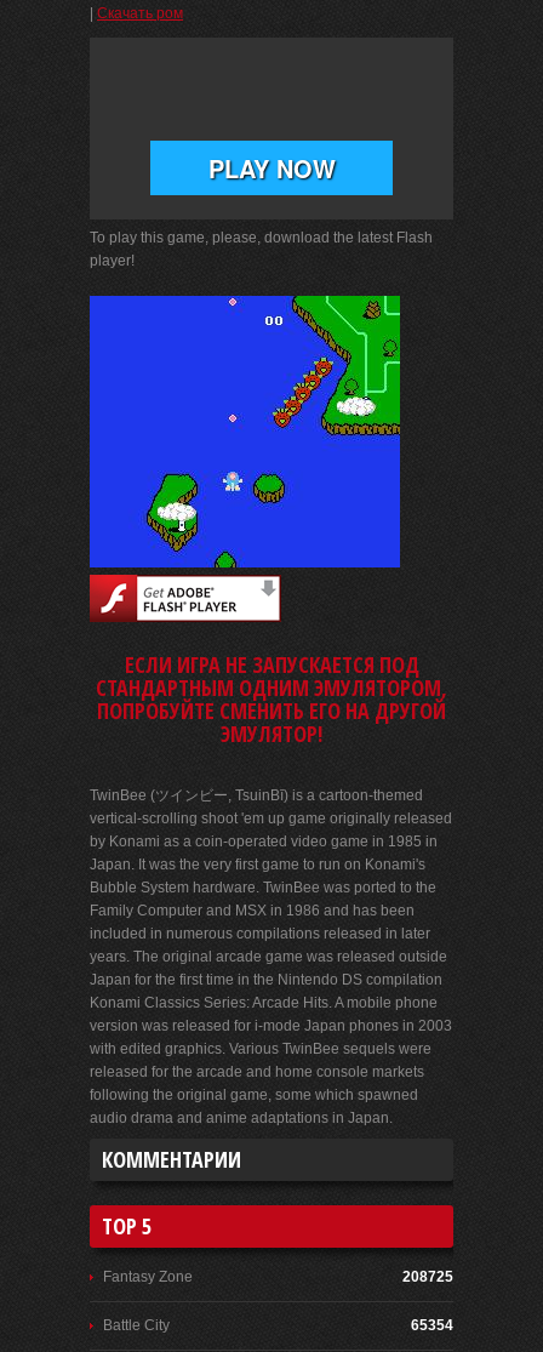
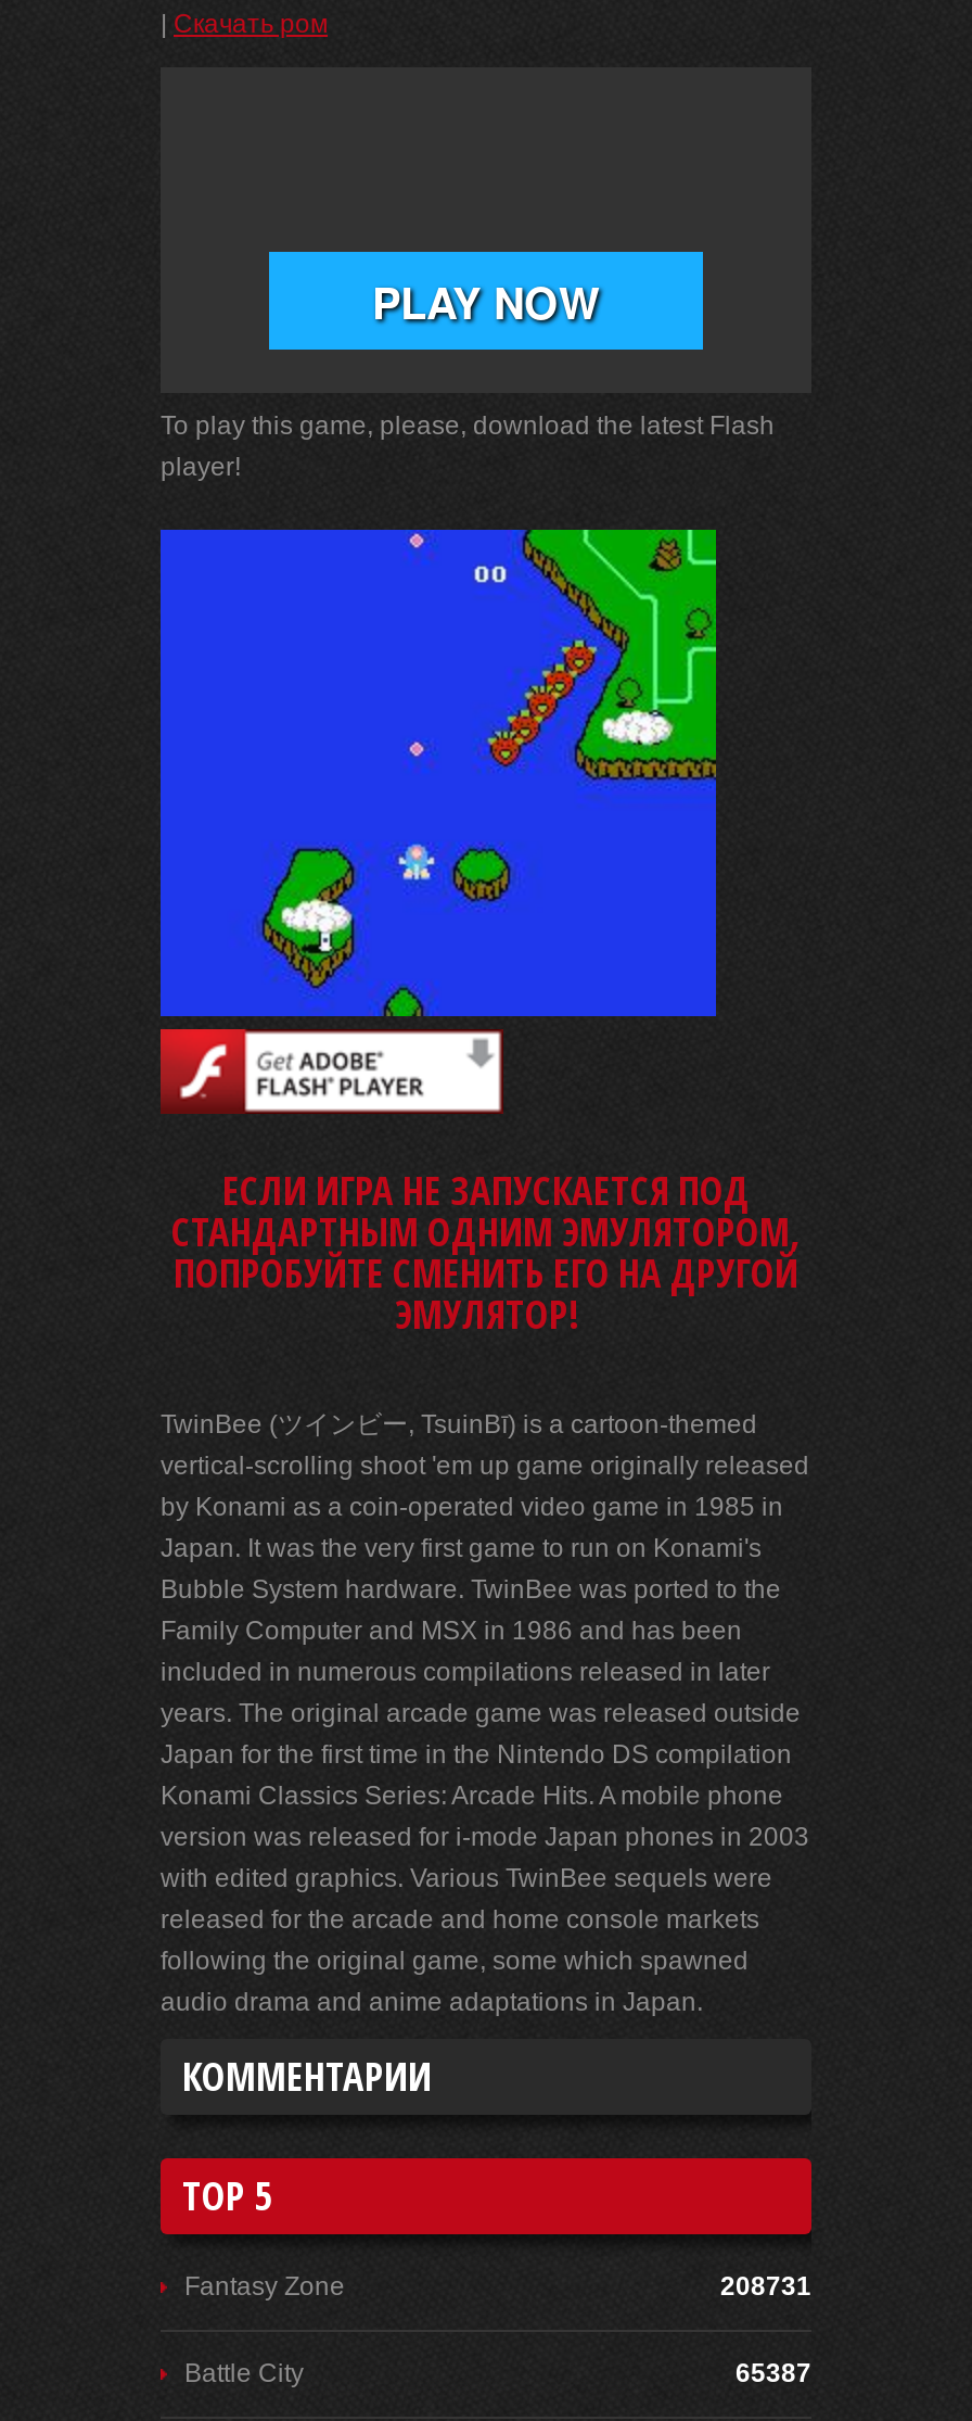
- 208725
+ 208731

- 65354
+ 65387
